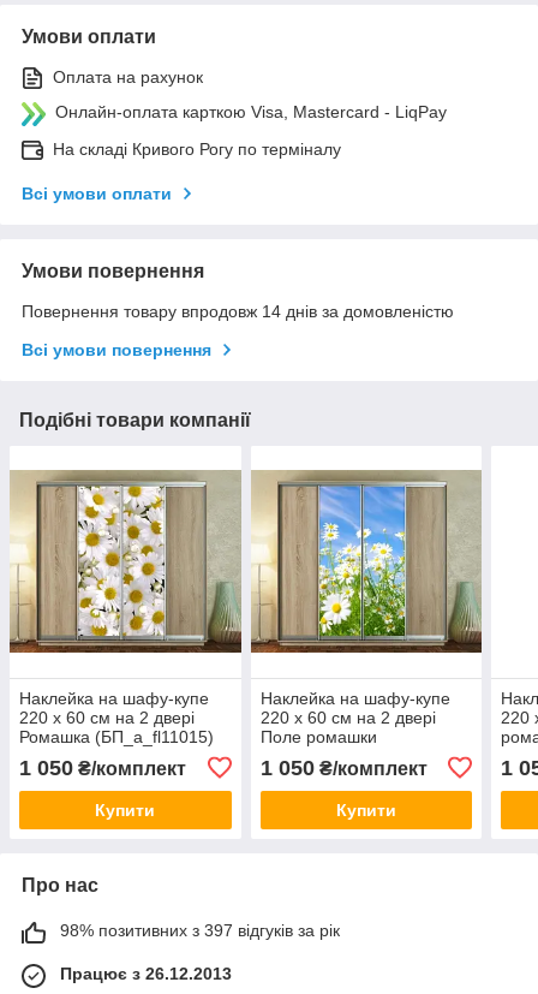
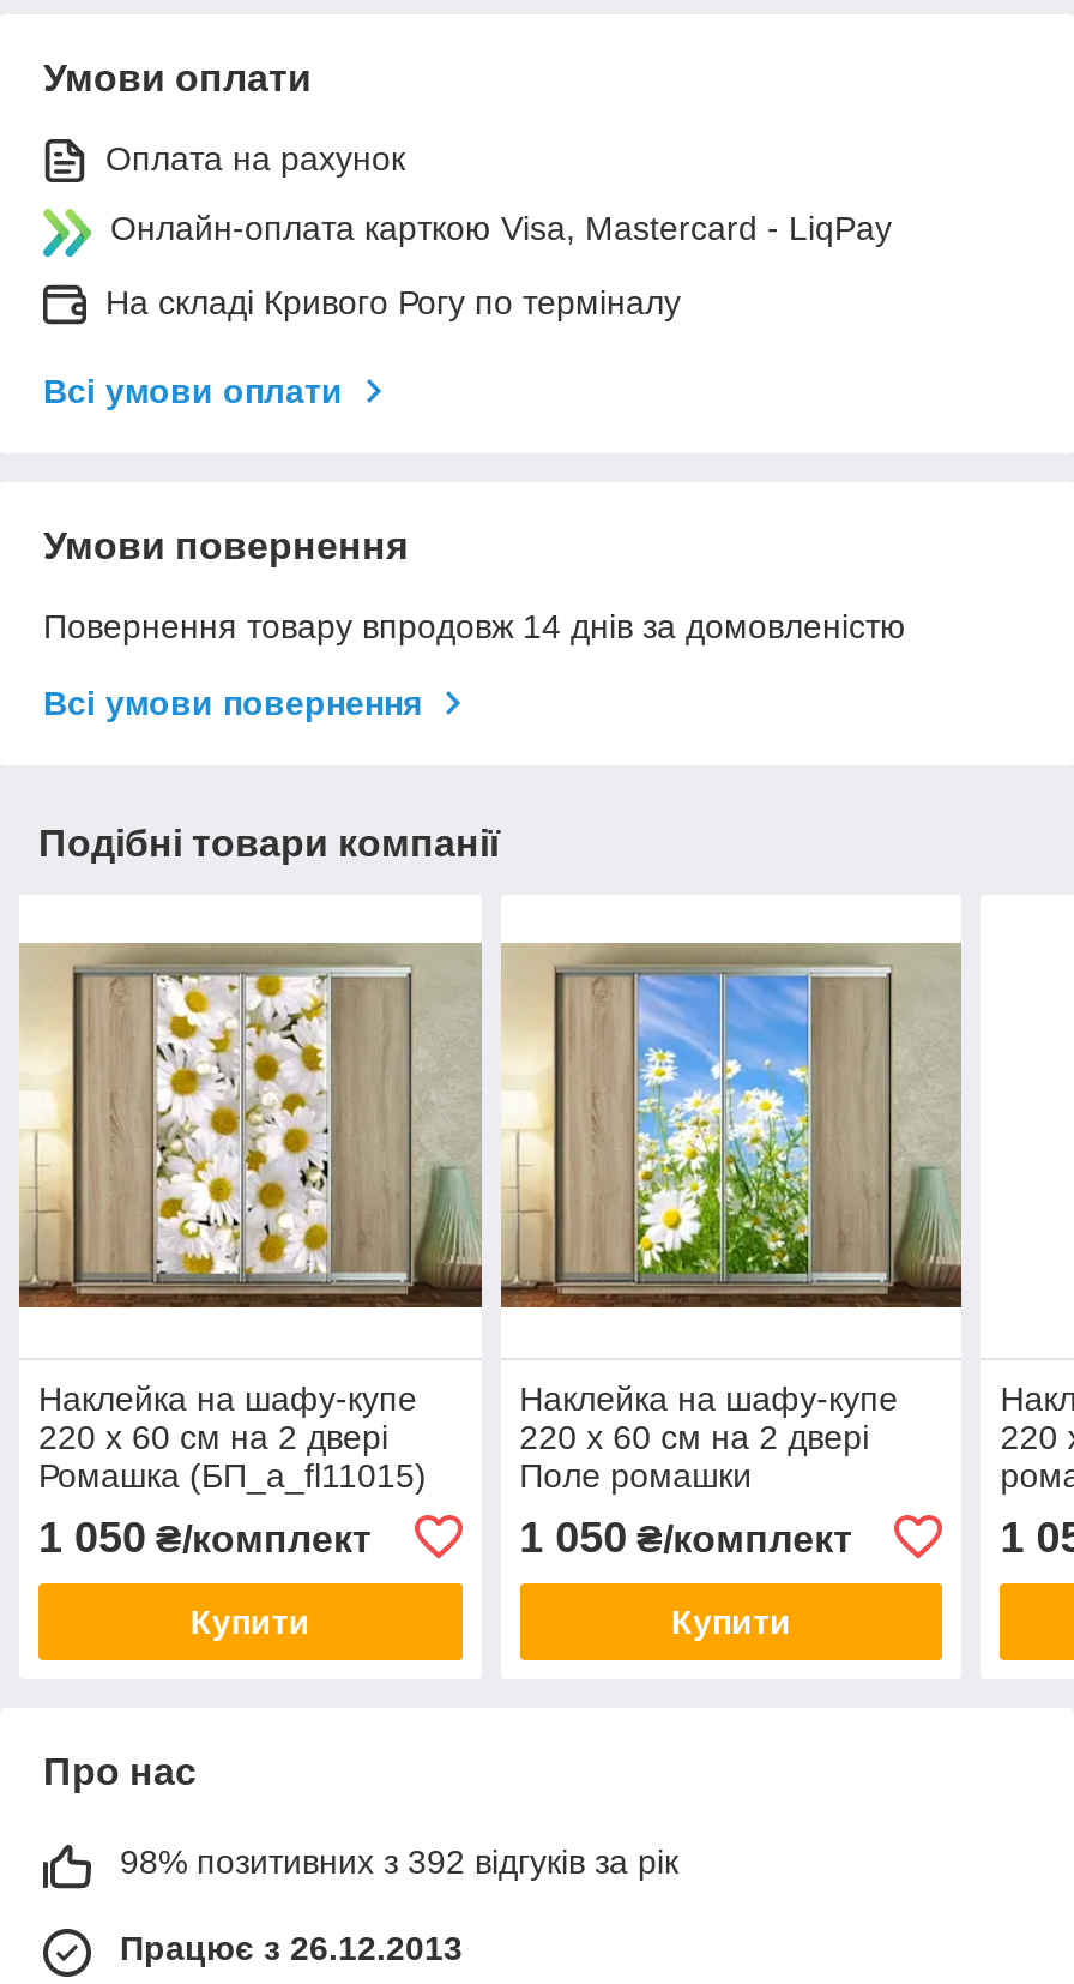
- 98% позитивних з 397 відгуків за рік
+ 98% позитивних з 392 відгуків за рік
